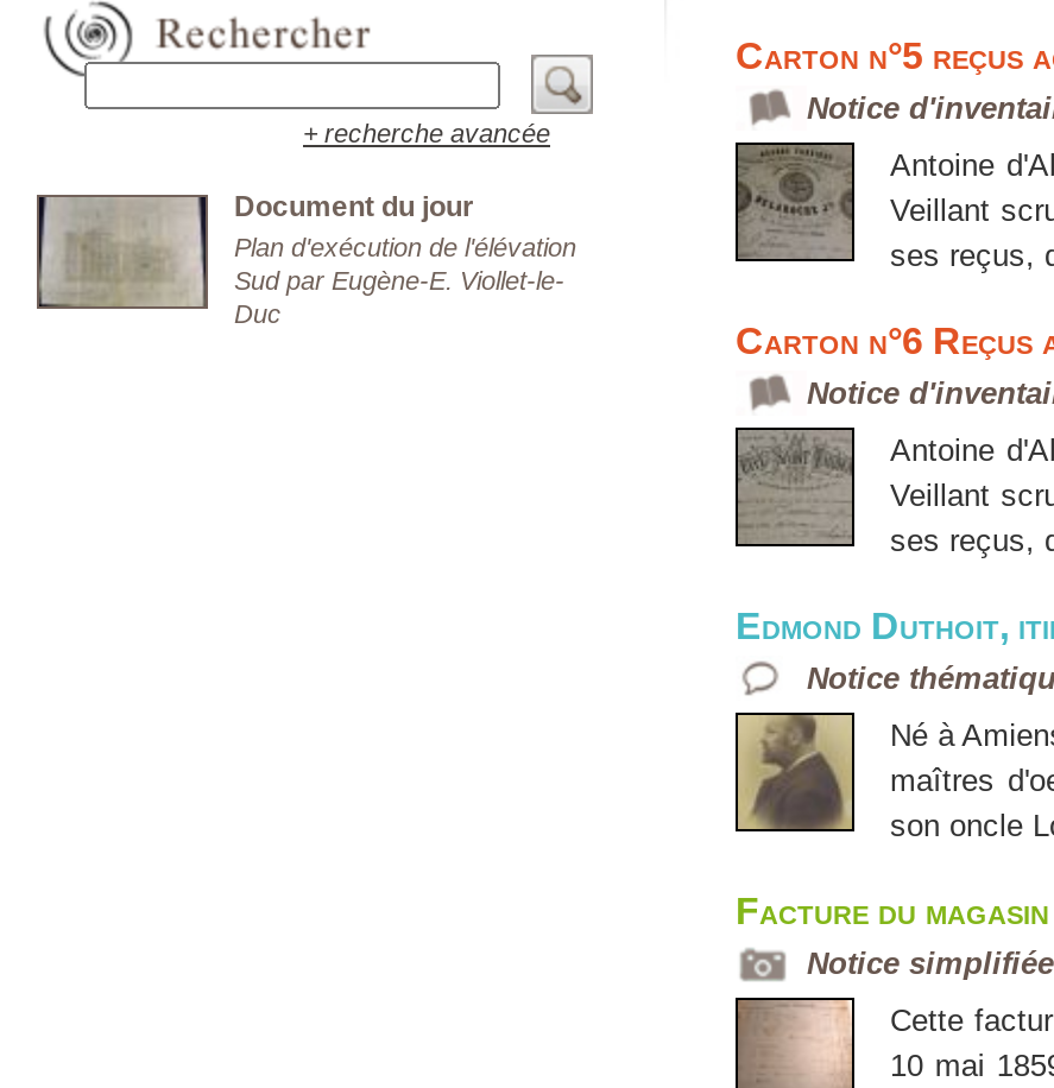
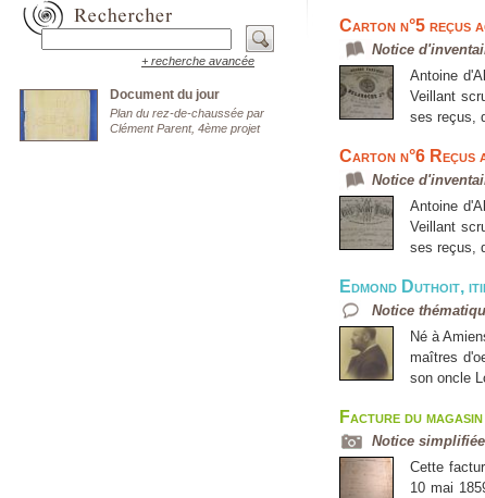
- [image]
- Plan d'exécution de l'élévation
- Sud par Eugène-E. Viollet-le-
- Duc
+ [image]
+ Plan du rez-de-chaussée par
+ Clément Parent, 4ème projet
